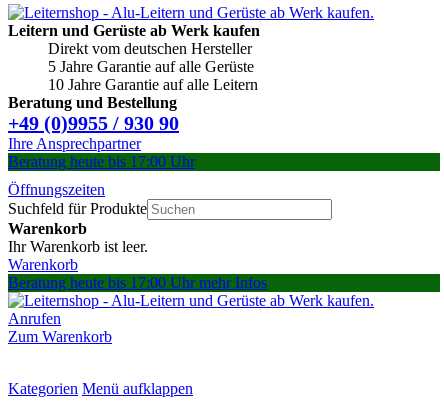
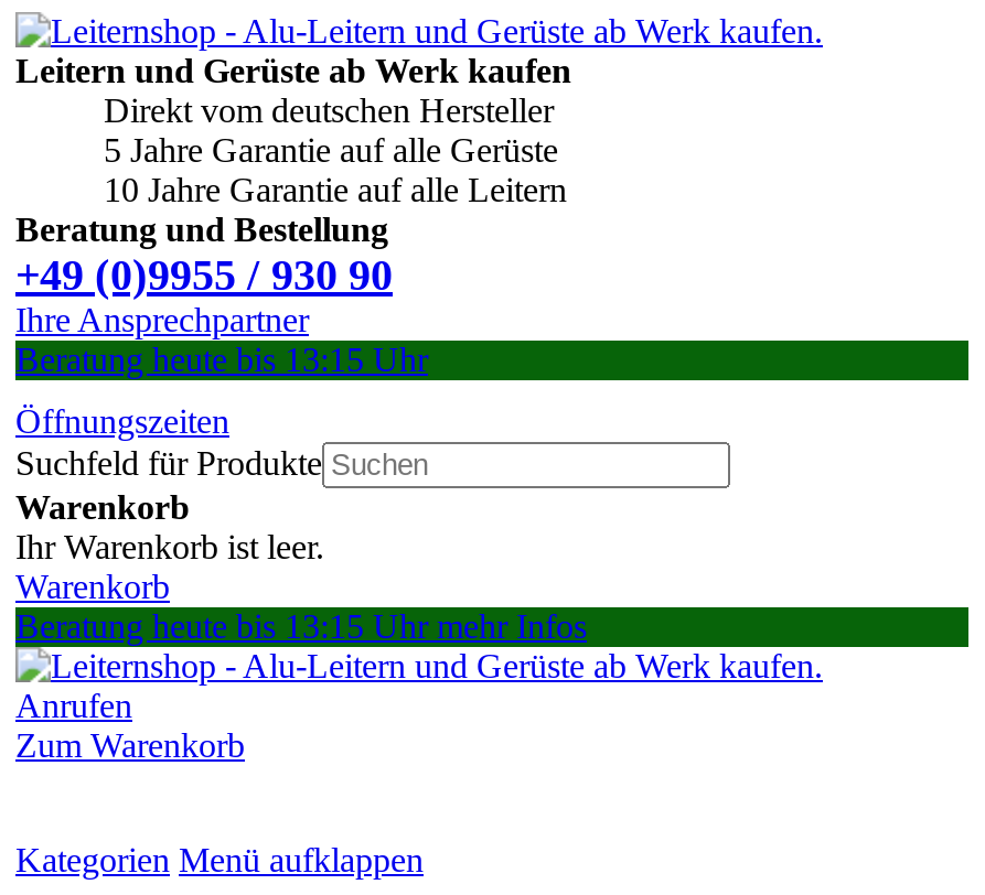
- Beratung heute bis 17:00 Uhr
+ Beratung heute bis 13:15 Uhr

- Beratung heute bis 17:00 Uhrmehr Infos
+ Beratung heute bis 13:15 Uhrmehr Infos
